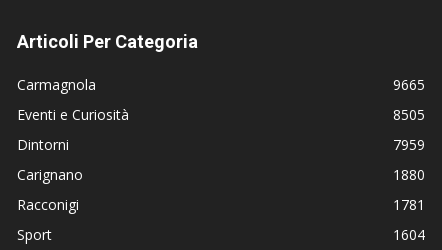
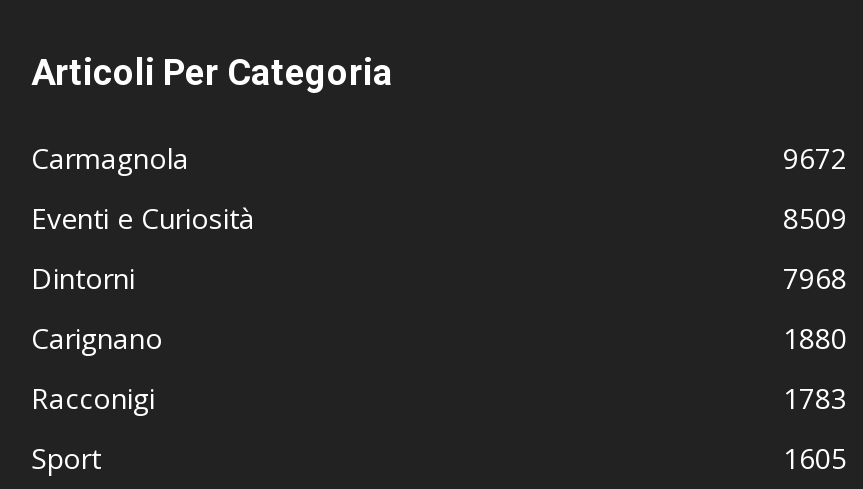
- 9665
+ 9672

- 8505
+ 8509

- 7959
+ 7968

- 1781
+ 1783

- 1604
+ 1605
